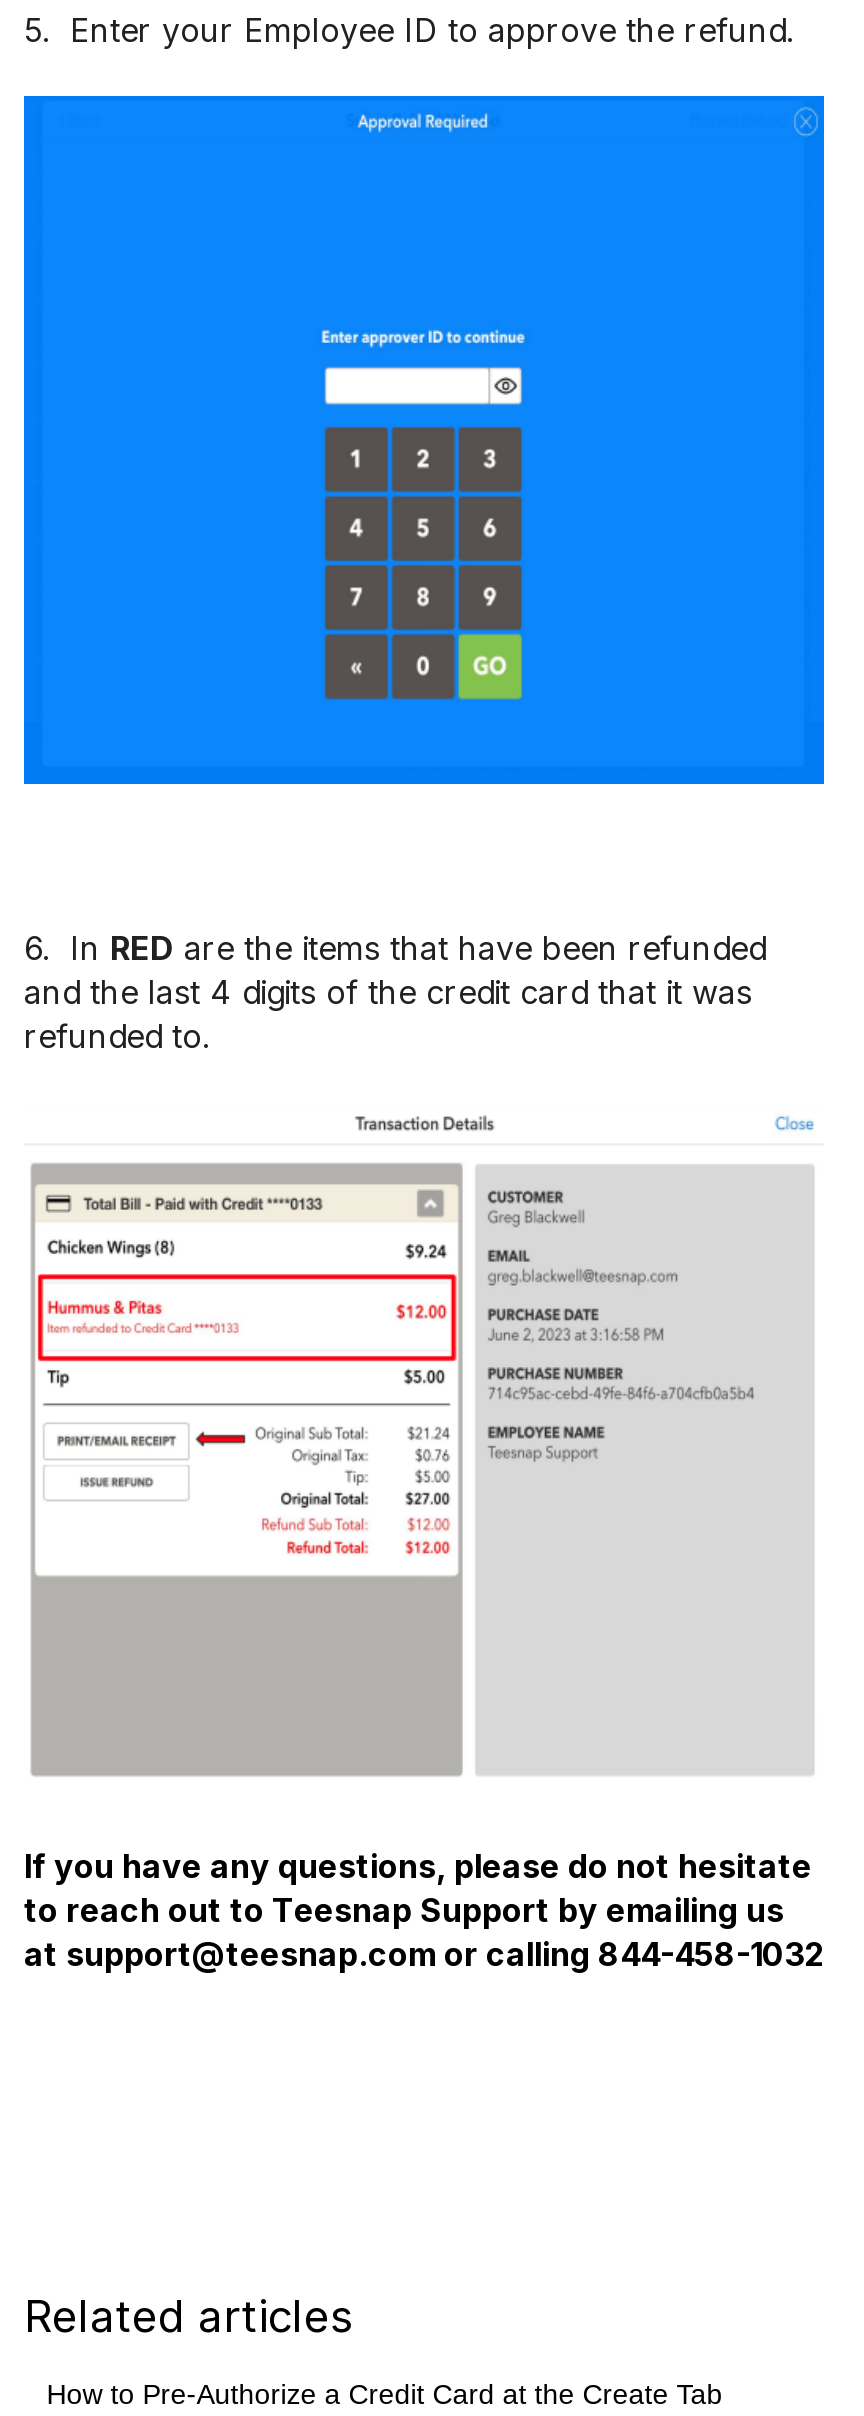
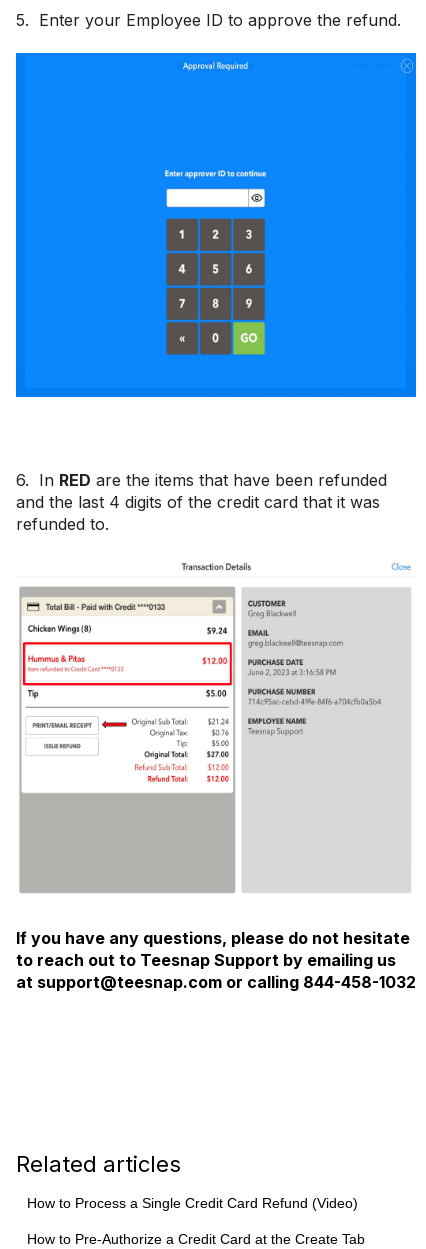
+ How to Process a Single Credit Card Refund (Video)
